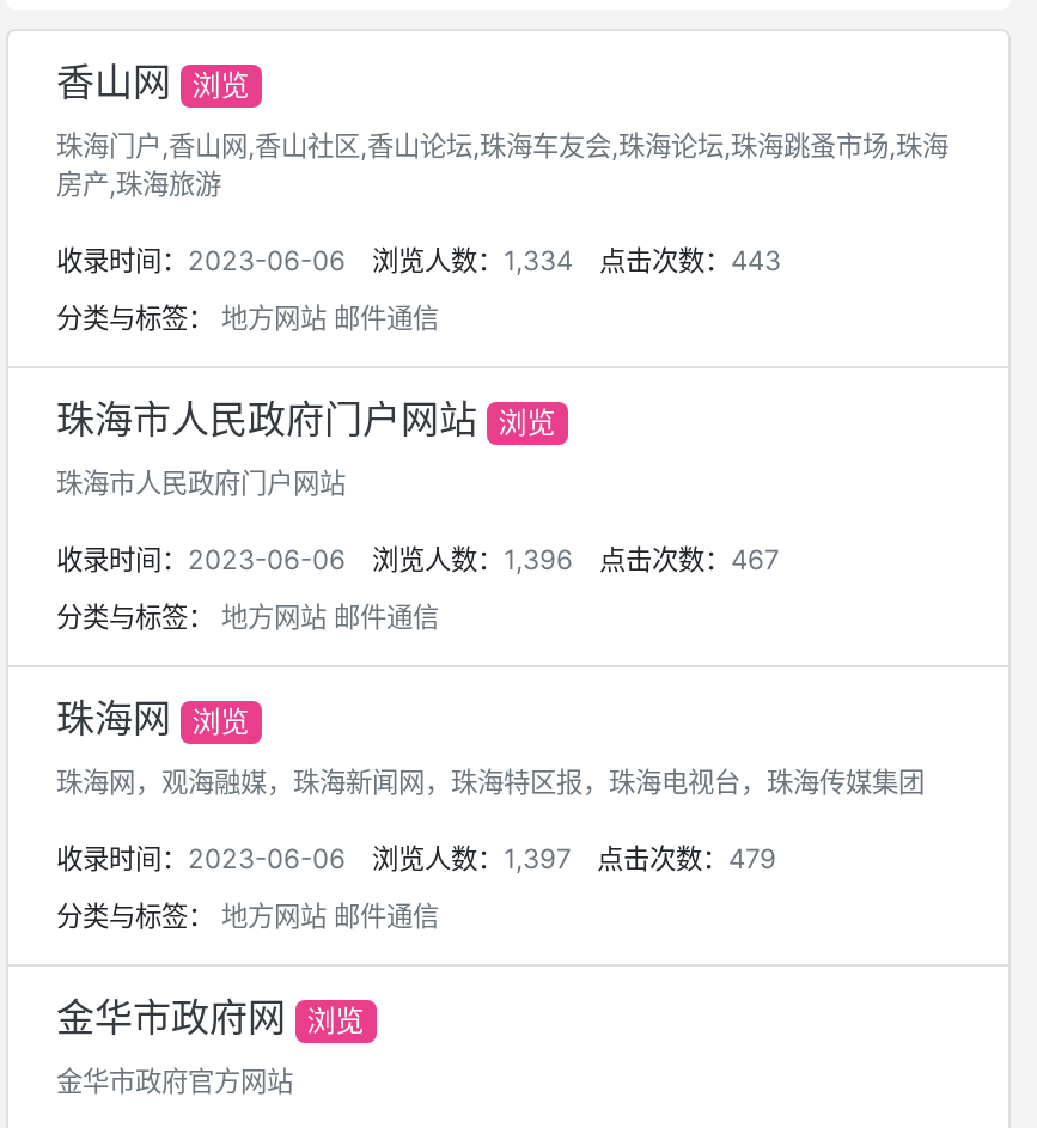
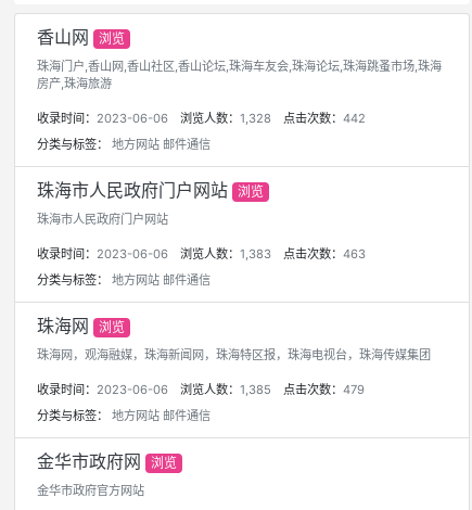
- 浏览人数：1,334
+ 浏览人数：1,328

- 点击次数：443
+ 点击次数：442

- 浏览人数：1,396
+ 浏览人数：1,383

- 点击次数：467
+ 点击次数：463

- 收录时间：2023-06-06 浏览人数：1,397 点击次数：479
+ 收录时间：2023-06-06 浏览人数：1,385 点击次数：479
